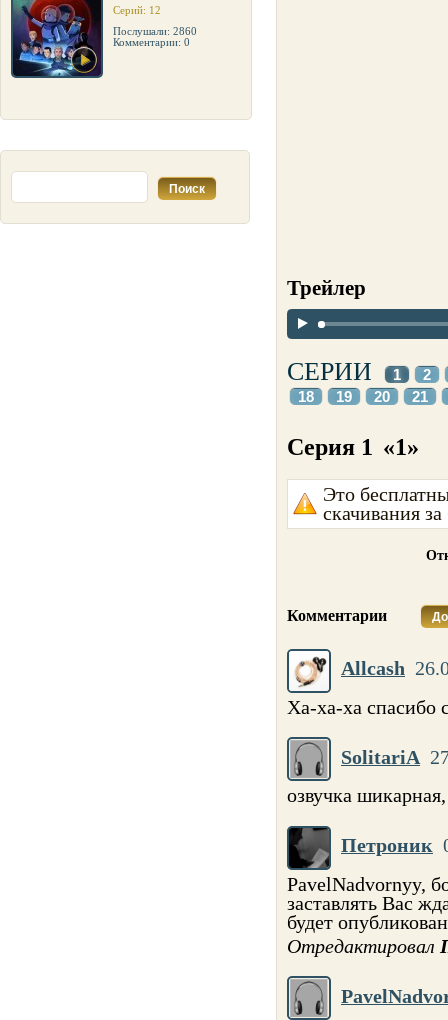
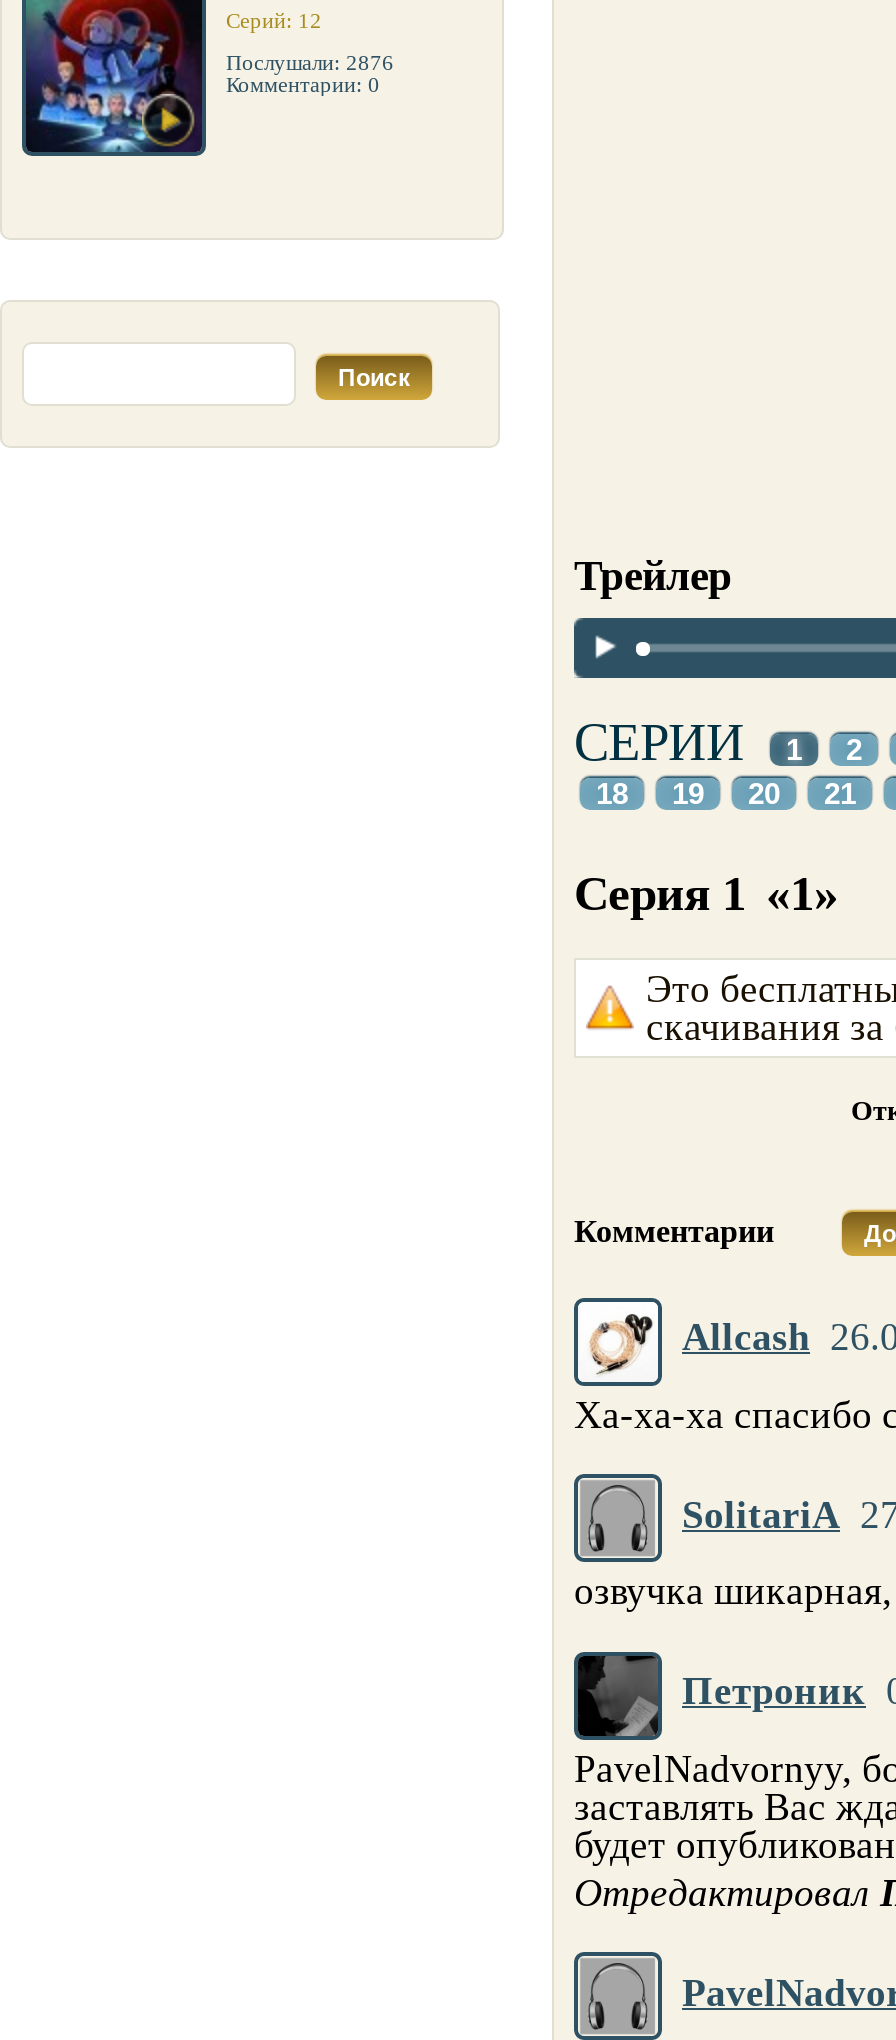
- Послушали: 2860
+ Послушали: 2876
